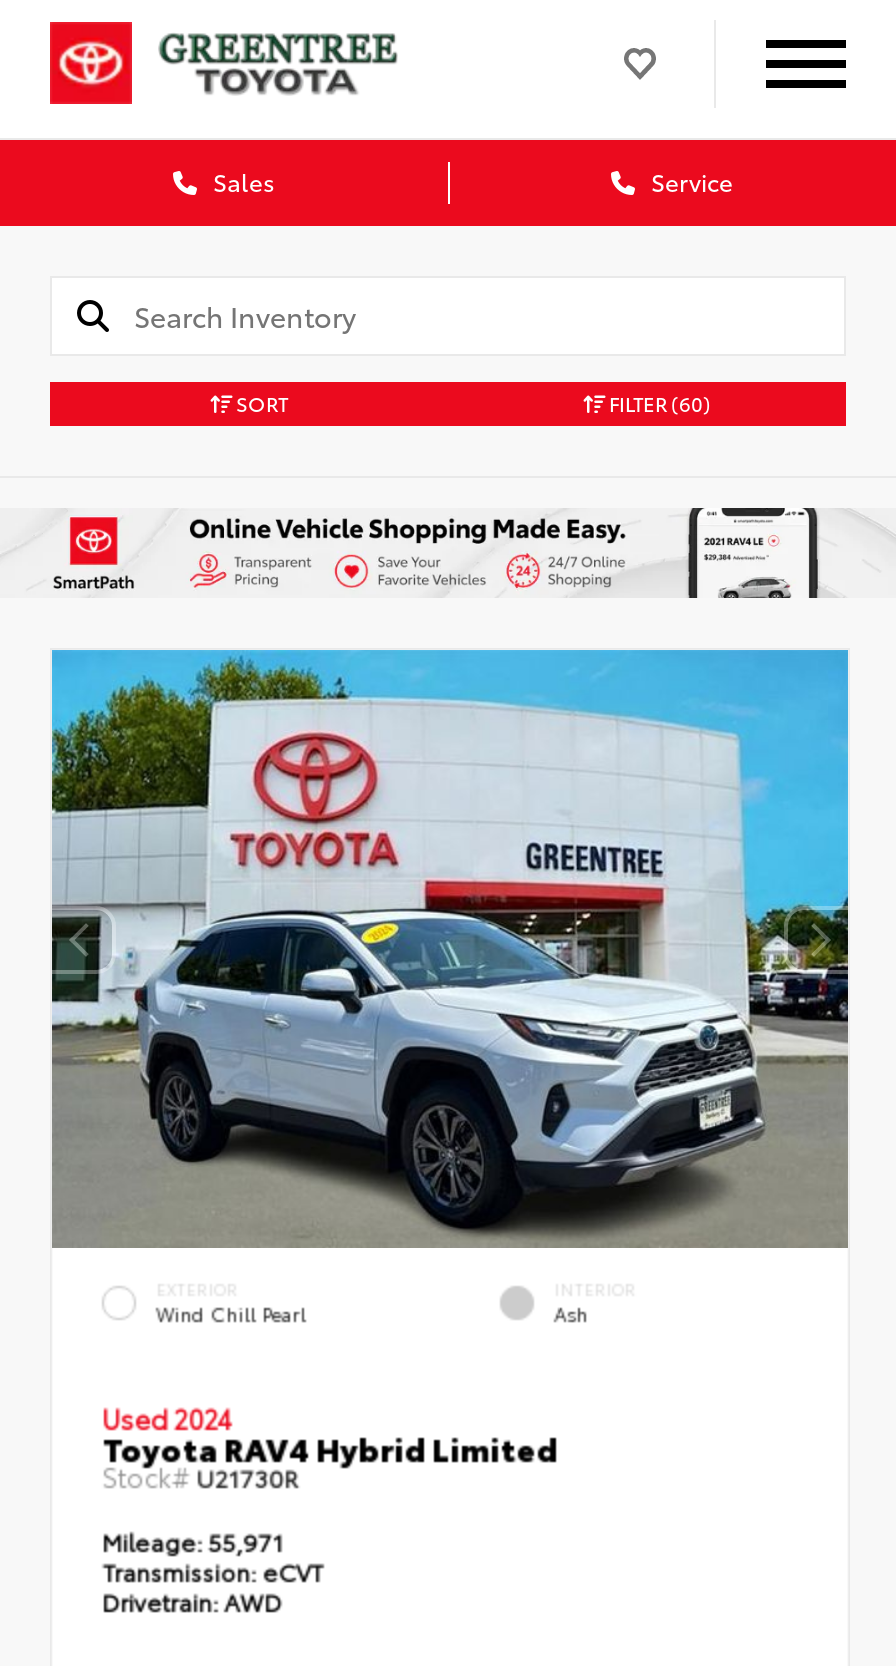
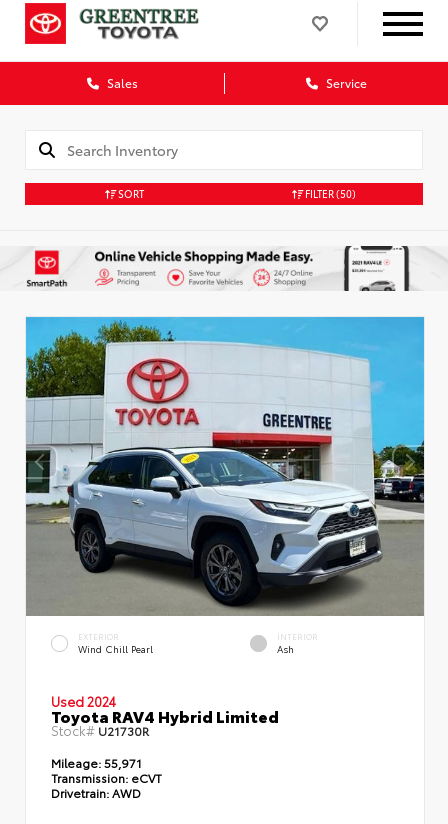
- FILTER (60)
+ FILTER (50)
